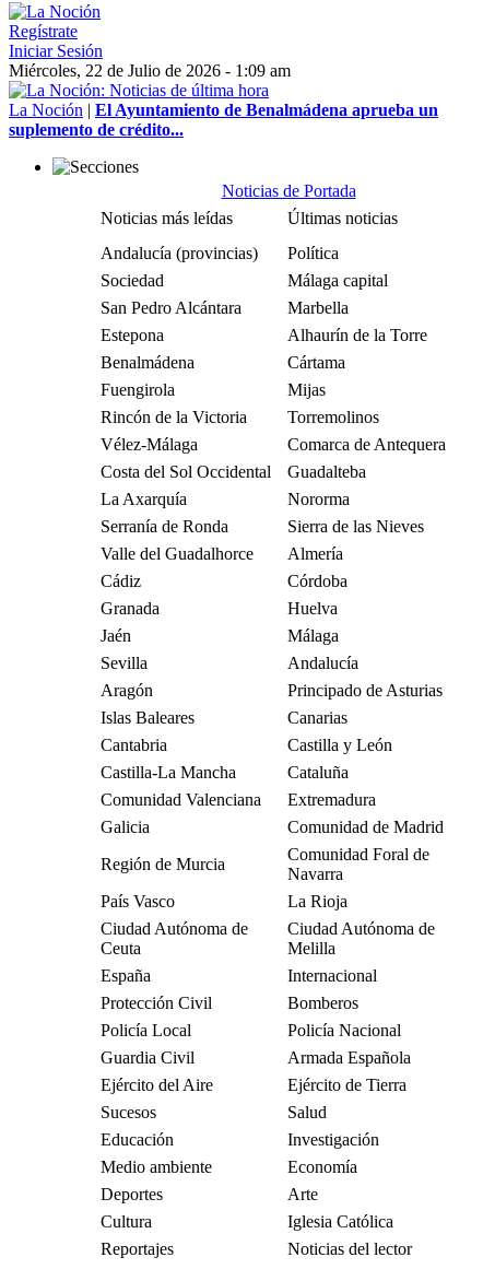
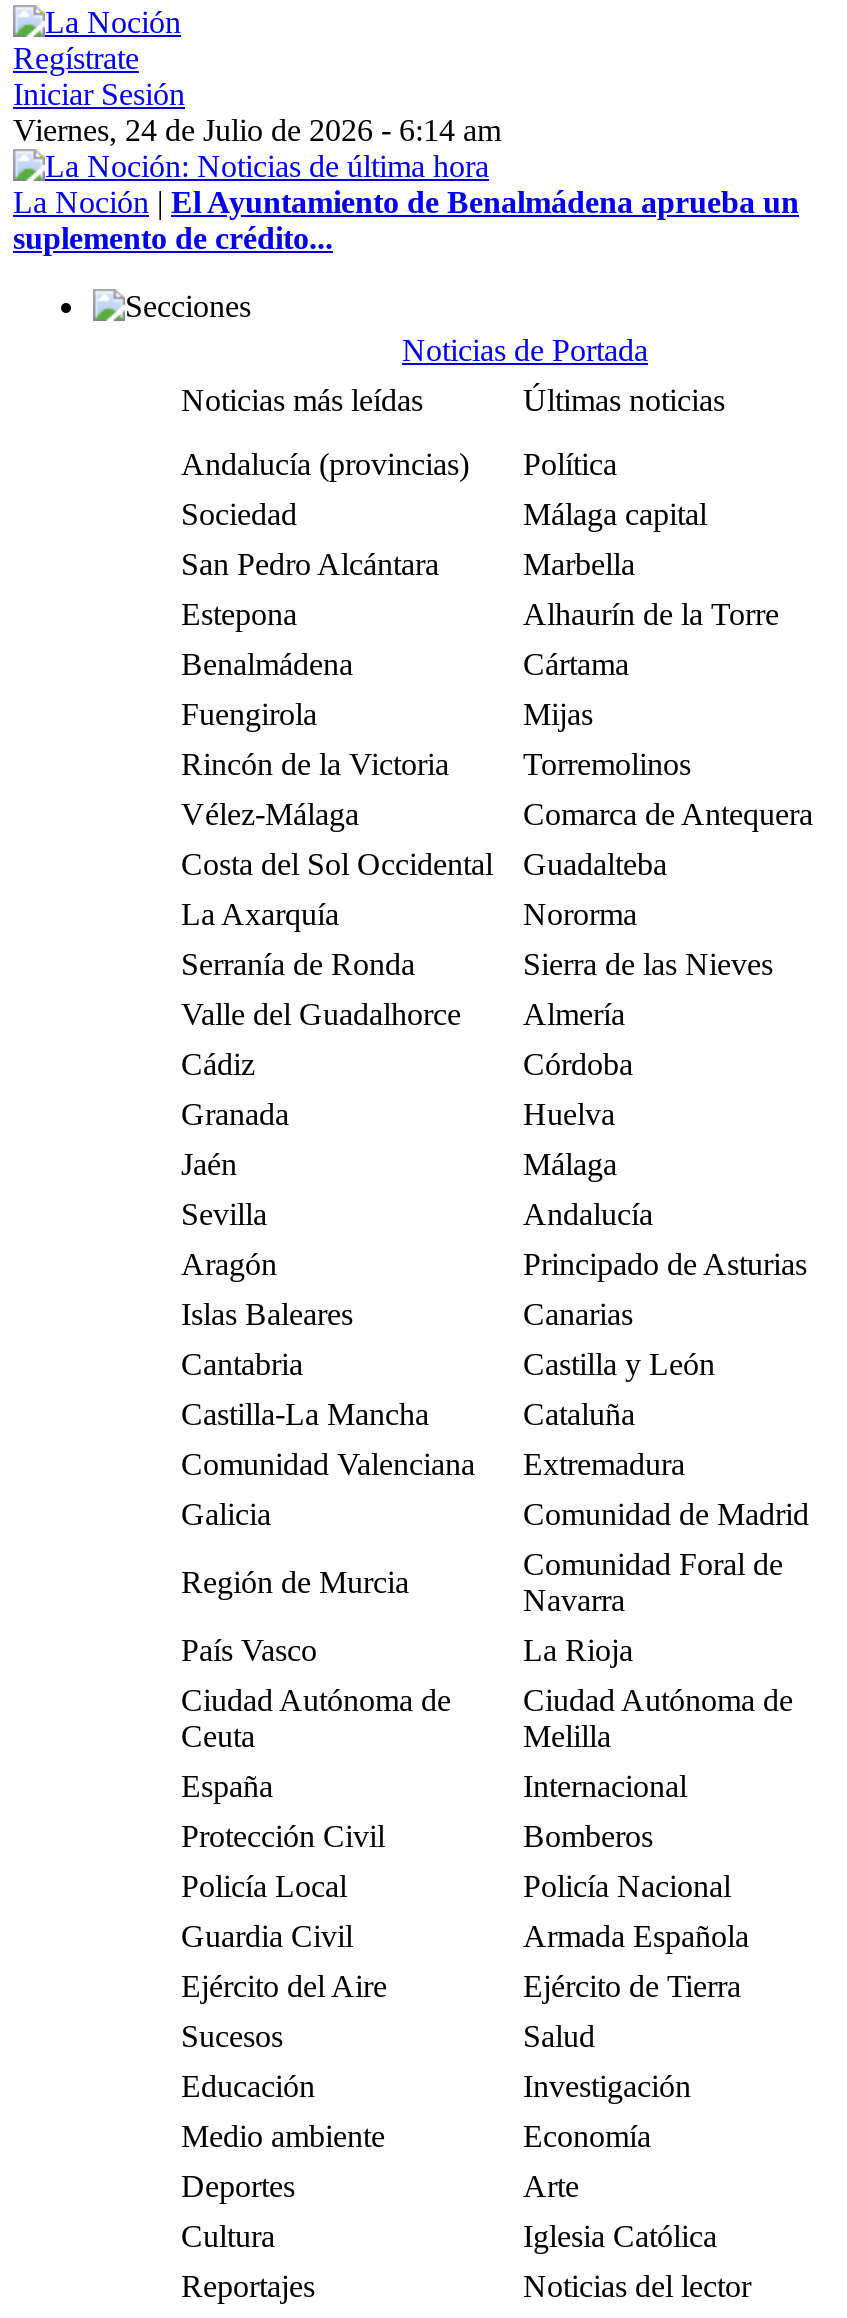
- Miércoles, 22 de Julio de 2026 - 1:09 am
+ Viernes, 24 de Julio de 2026 - 6:14 am
